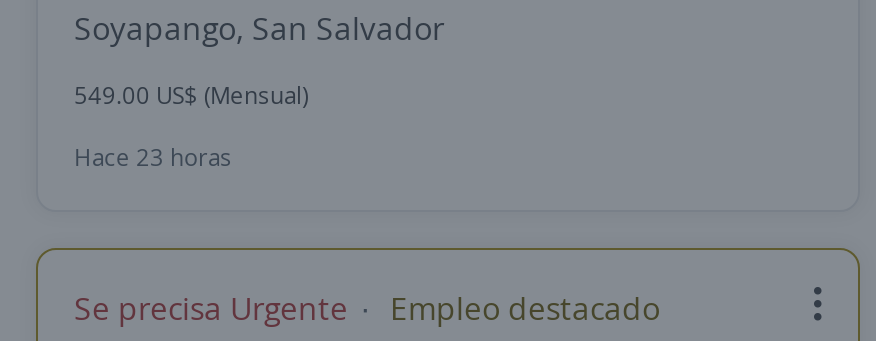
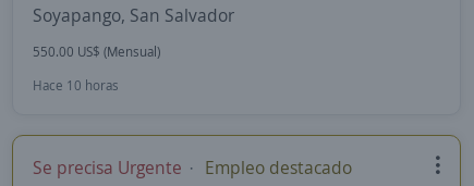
- 549.00 US$ (Mensual)
+ 550.00 US$ (Mensual)

- Hace 23 horas
+ Hace 10 horas
